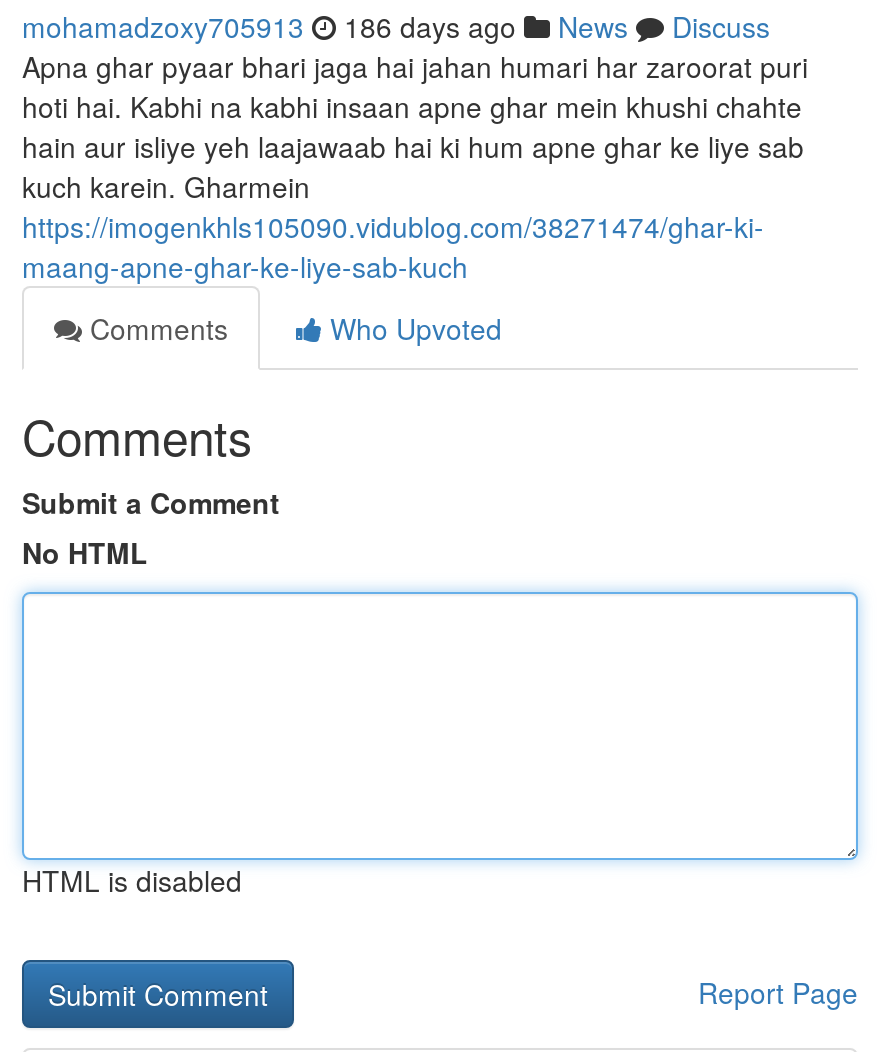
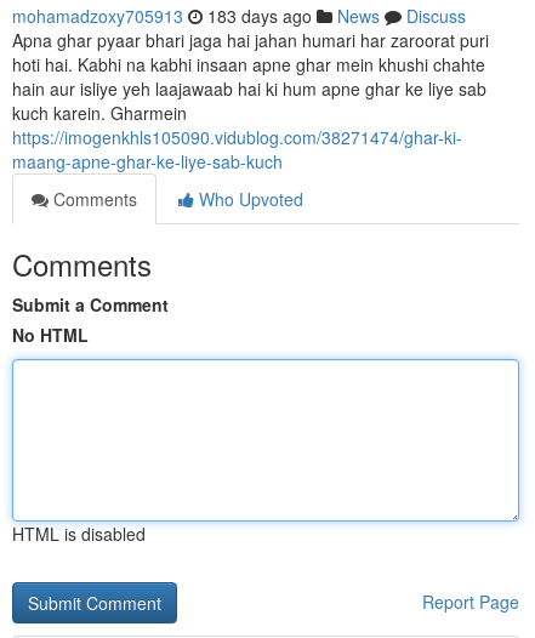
- mohamadzoxy705913 186 days ago News Discuss
+ mohamadzoxy705913 183 days ago News Discuss
